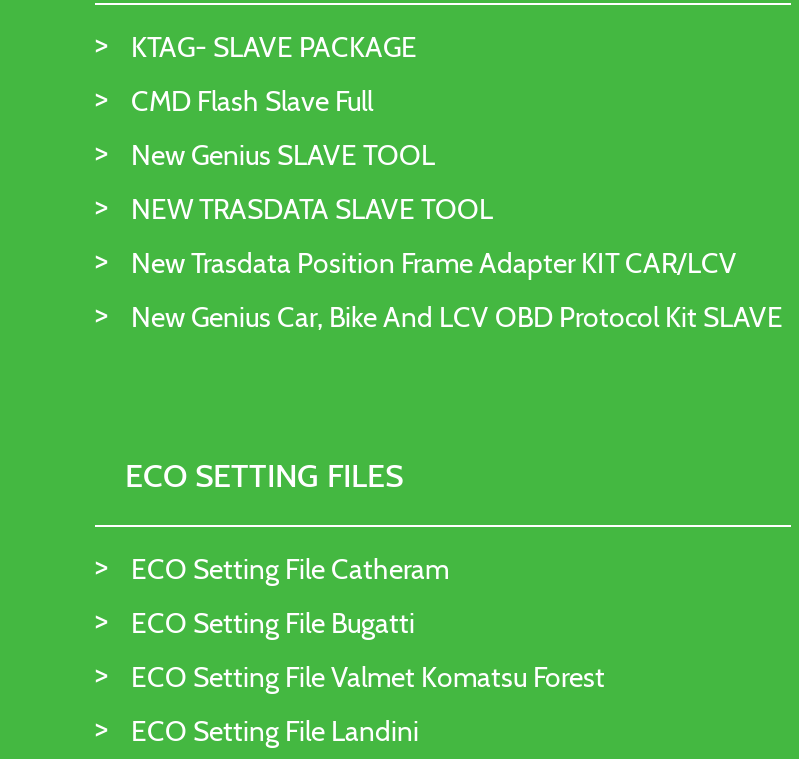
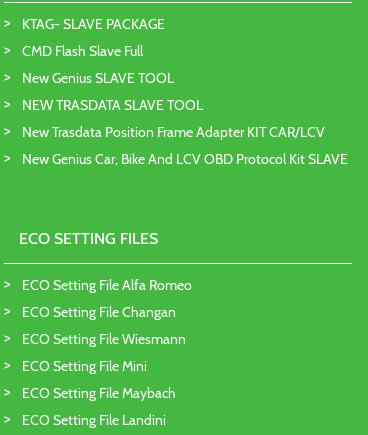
- ECO Setting File Catheram
- ECO Setting File Bugatti
- ECO Setting File Valmet Komatsu Forest
+ ECO Setting File Alfa Romeo
+ ECO Setting File Changan
+ ECO Setting File Wiesmann
+ ECO Setting File Mini
+ ECO Setting File Maybach
